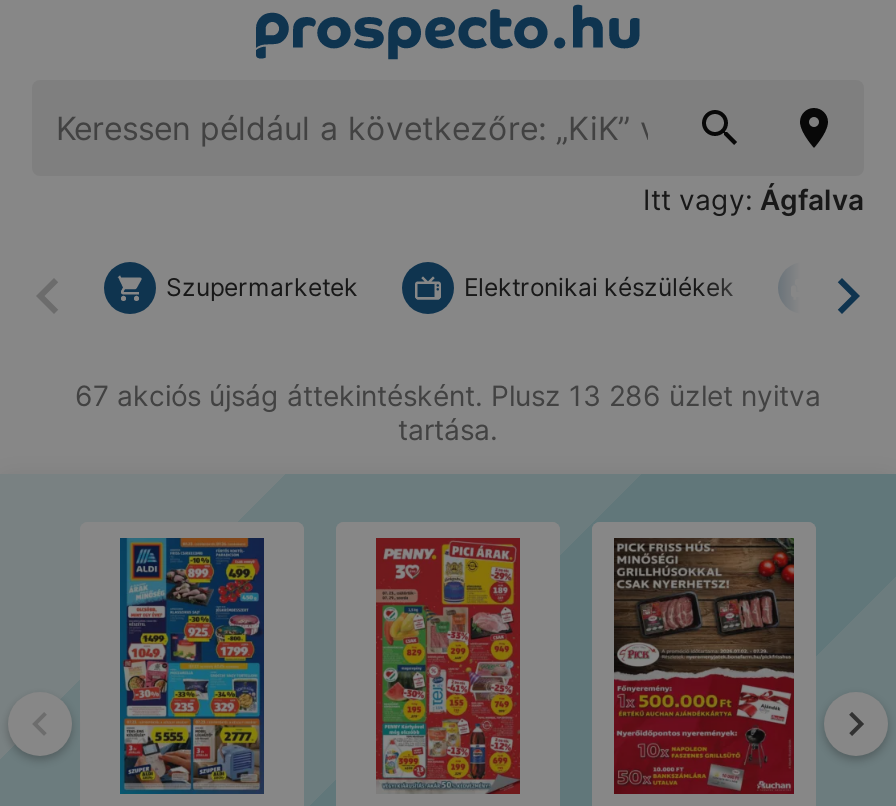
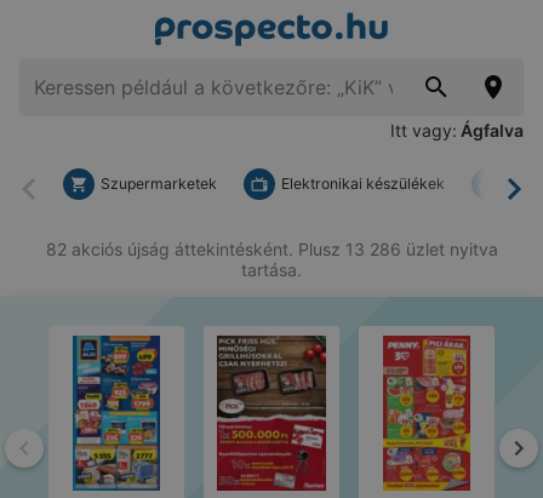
- 67 akciós újság áttekintésként. Plusz 13 286 üzlet nyitva
+ 82 akciós újság áttekintésként. Plusz 13 286 üzlet nyitva

- [image]
+ [image]

- [image]
+ [image]
